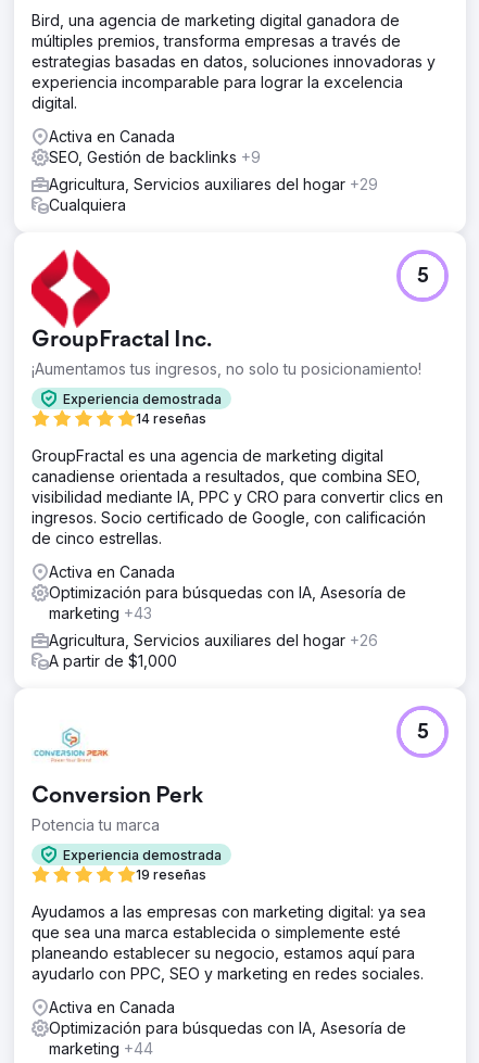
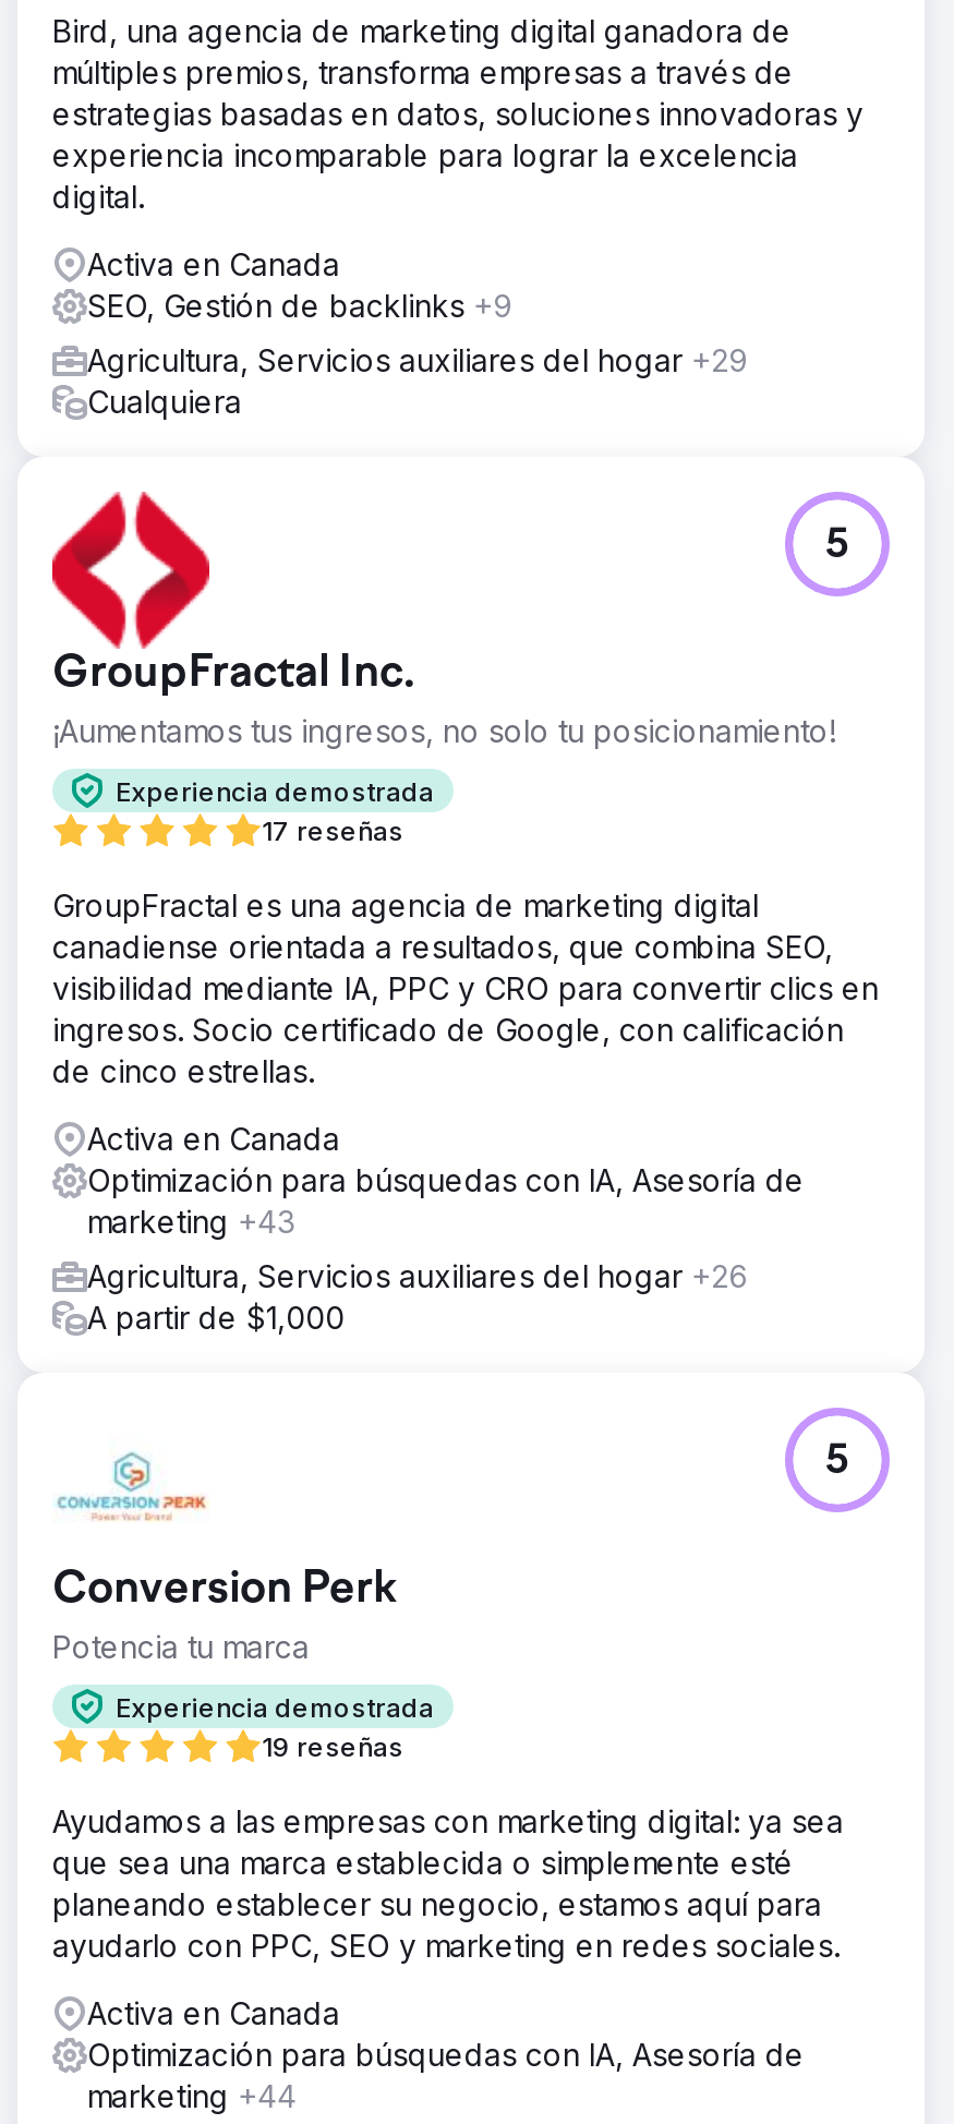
- 14 reseñas
+ 17 reseñas
